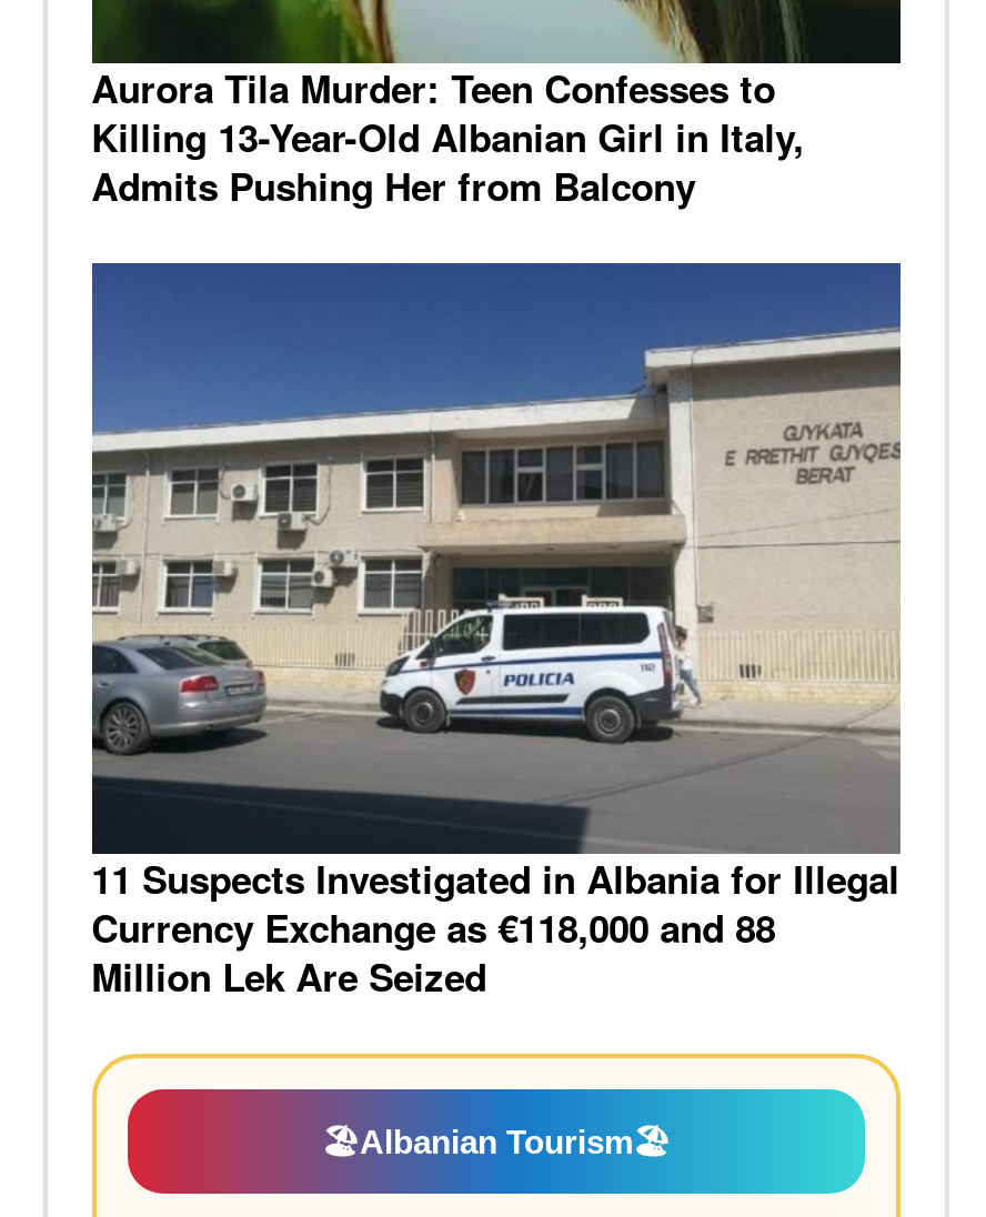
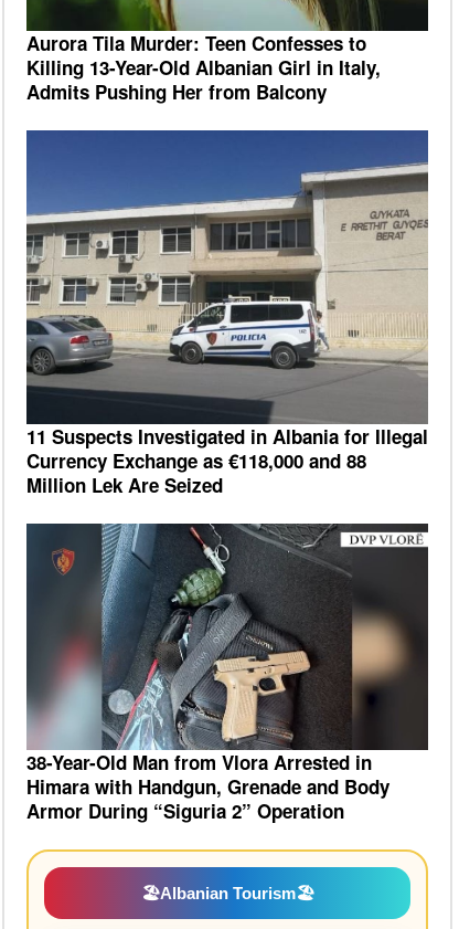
+ [image]
+ 38-Year-Old Man from Vlora Arrested in
+ Himara with Handgun, Grenade and Body
+ Armor During “Siguria 2” Operation
